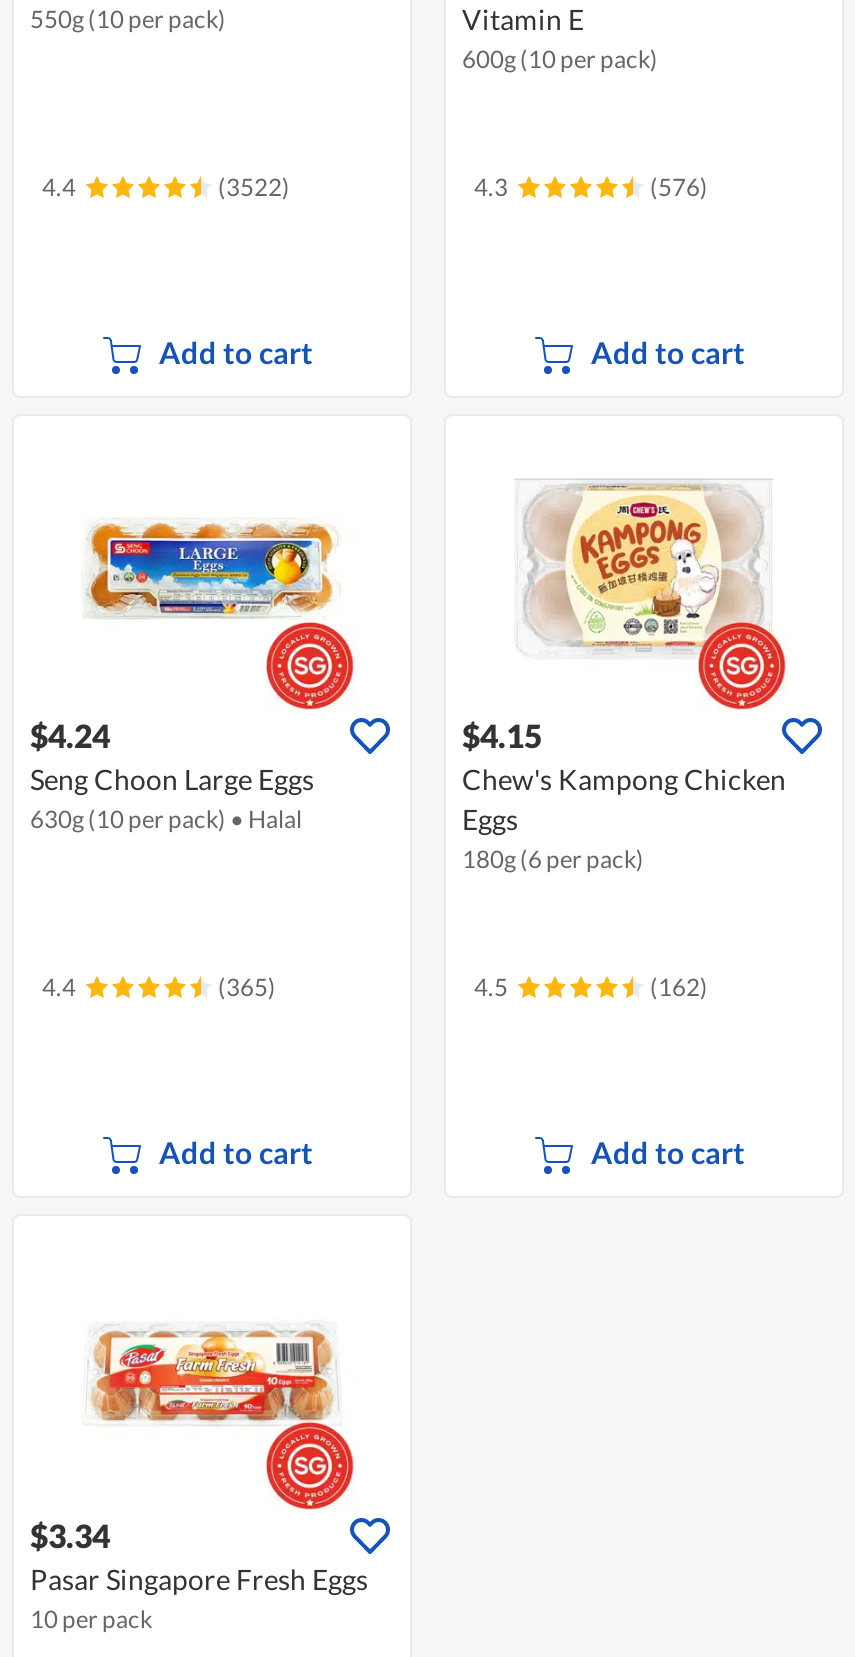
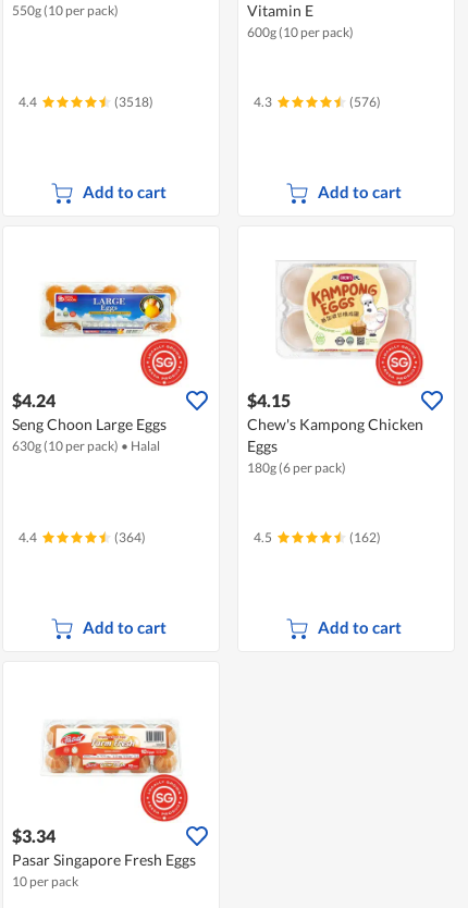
- (3522)
+ (3518)

- (365)
+ (364)
